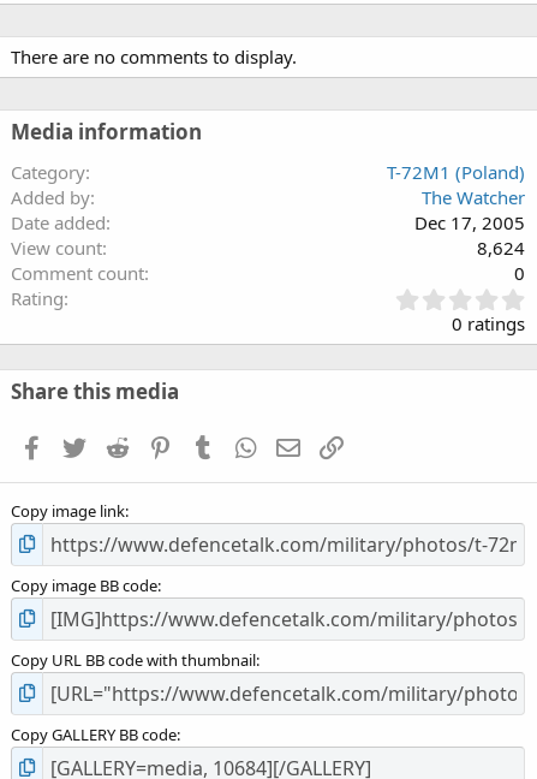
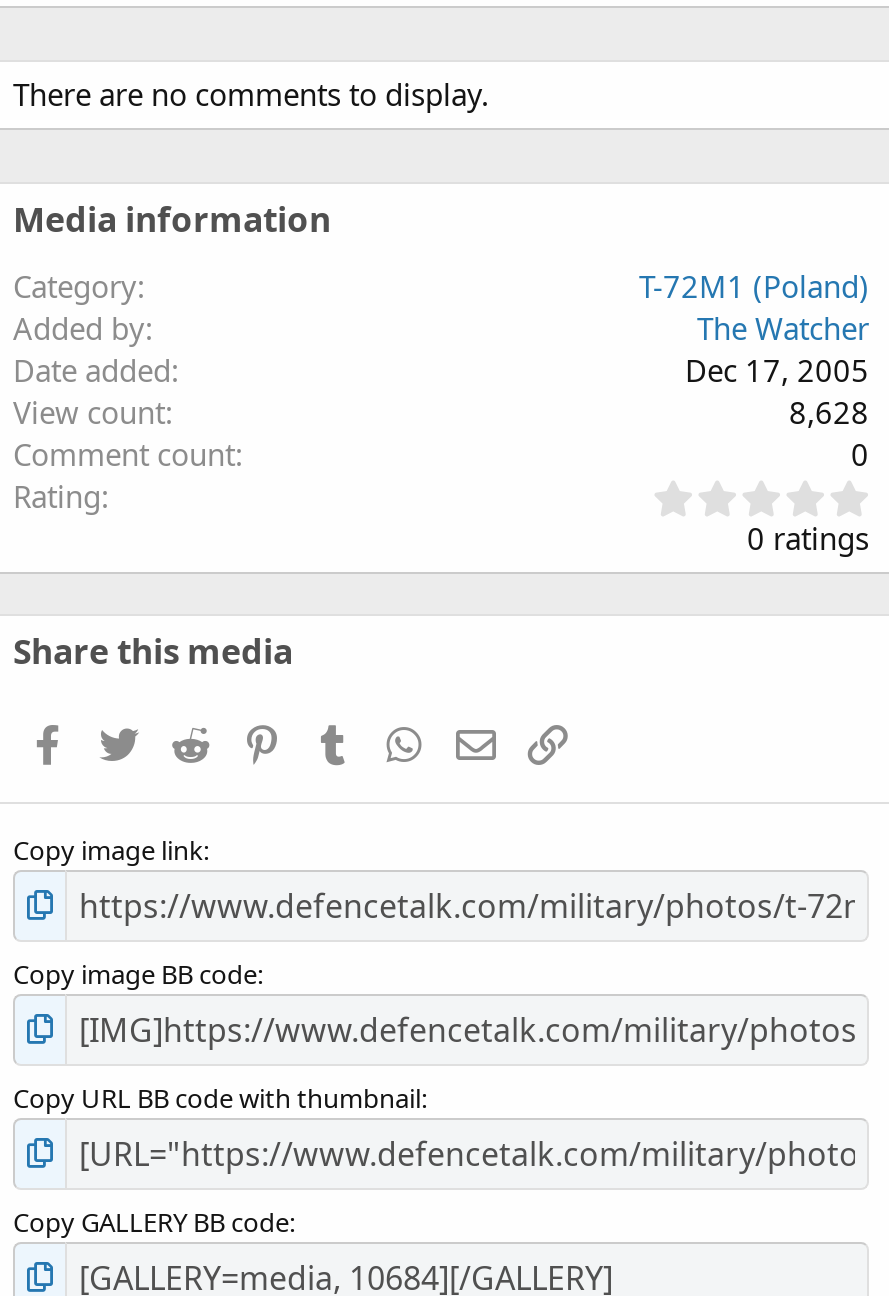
- 8,624
+ 8,628
